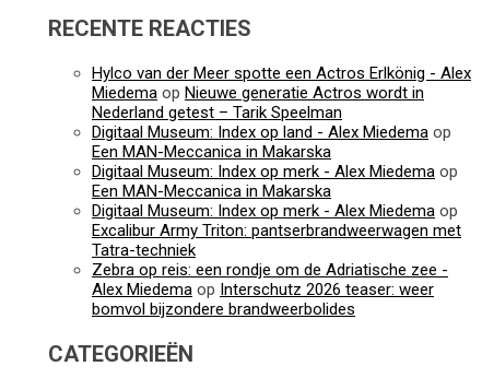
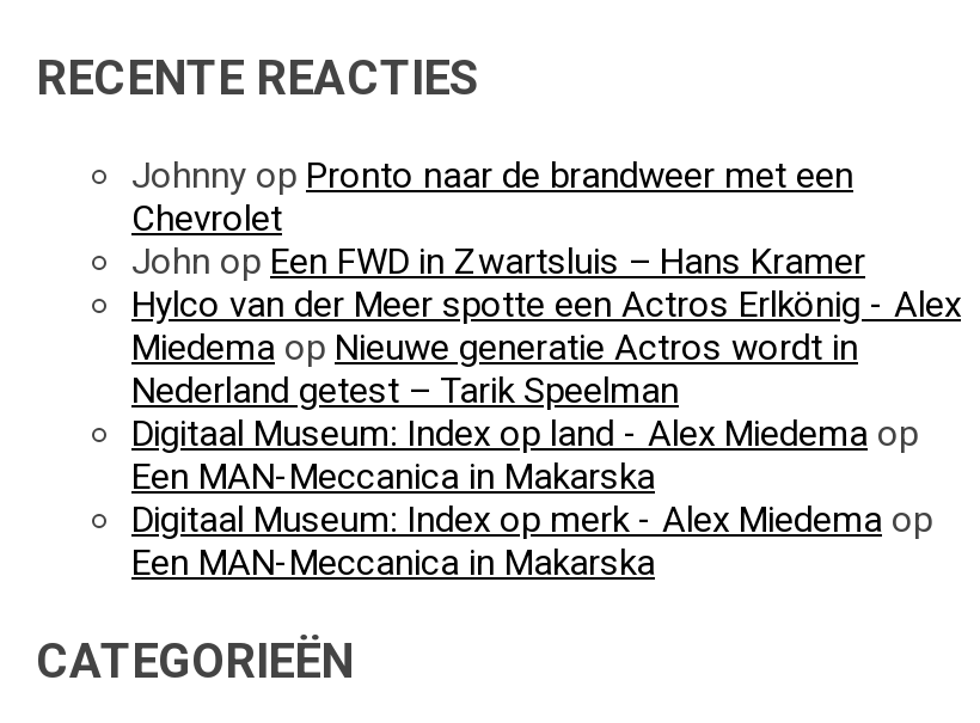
+ Johnny op Pronto naar de brandweer met een
+ Chevrolet
+ John op Een FWD in Zwartsluis – Hans Kramer

moved down: Hylco van der Meer spotte een Actros Erlkönig - Alex | Miedema op Nieuwe generatie Actros wordt in | Nederland getest – Tarik Speelman | Digitaal Museum: Index op land - Alex Miedema op | Een MAN-Meccanica in Makarska | Digitaal Museum: Index op merk - Alex Miedema op | Een MAN-Meccanica in Makarska

- Digitaal Museum: Index op merk - Alex Miedema op
- Excalibur Army Triton: pantserbrandweerwagen met
- Tatra-techniek
- Zebra op reis: een rondje om de Adriatische zee -
- Alex Miedema op Interschutz 2026 teaser: weer
- bomvol bijzondere brandweerbolides
